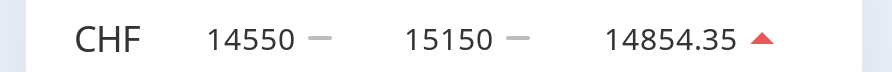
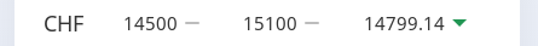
- CHF 14550
+ CHF 14500

- 15150
+ 15100

- 14854.35
+ 14799.14
